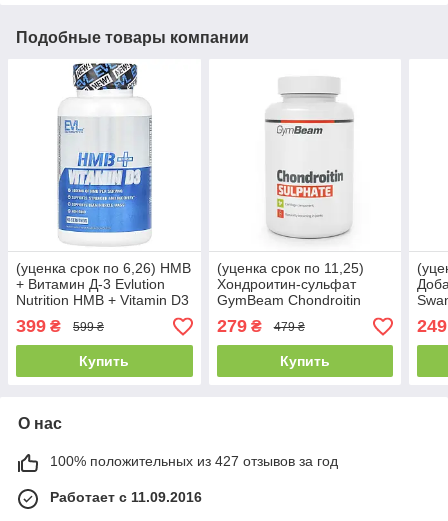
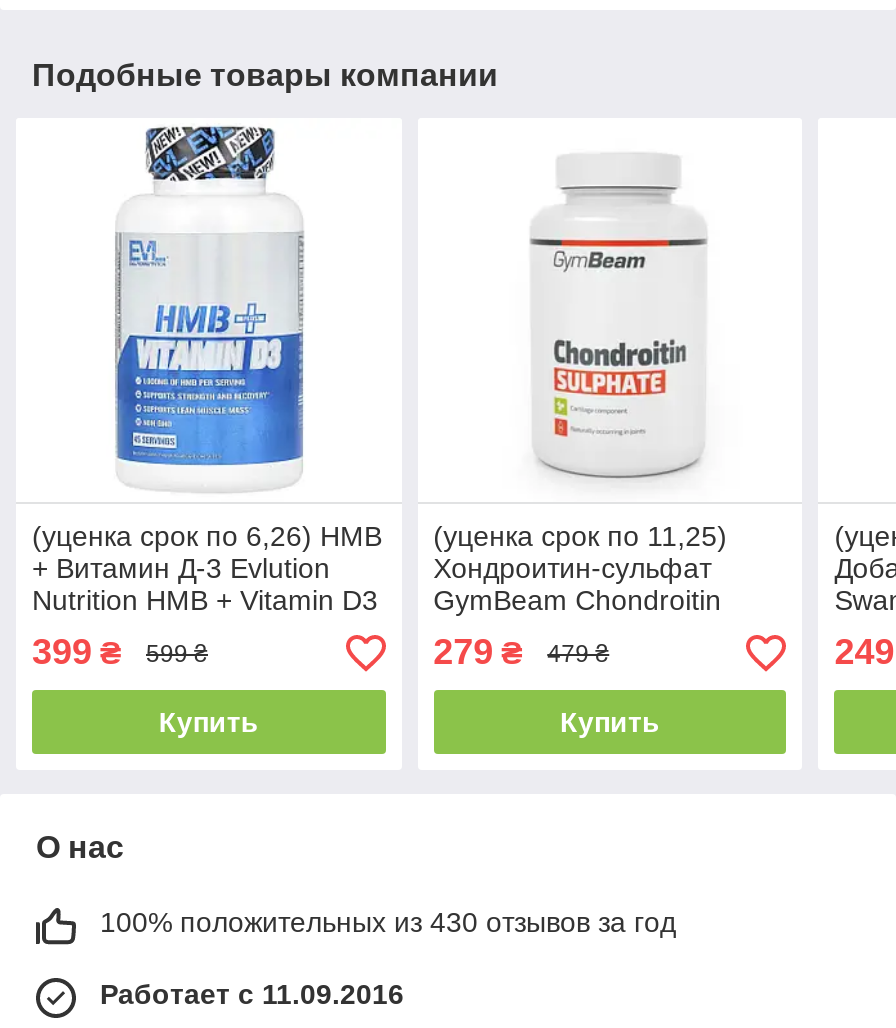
- 100% положительных из 427 отзывов за год
+ 100% положительных из 430 отзывов за год
